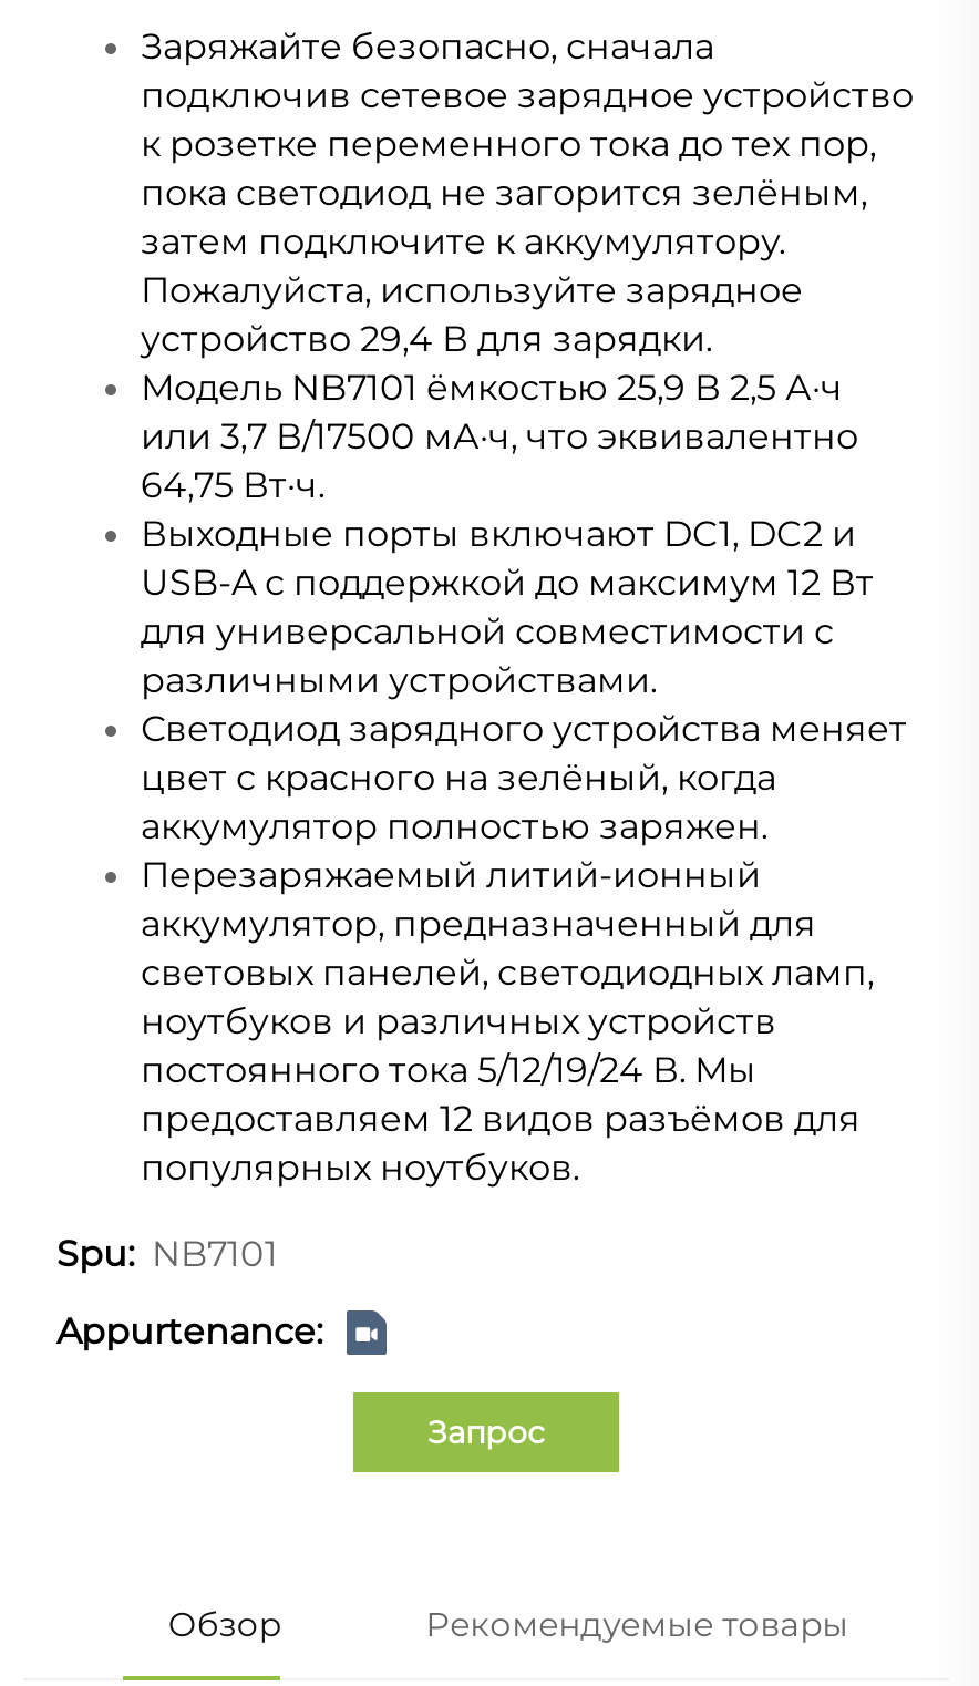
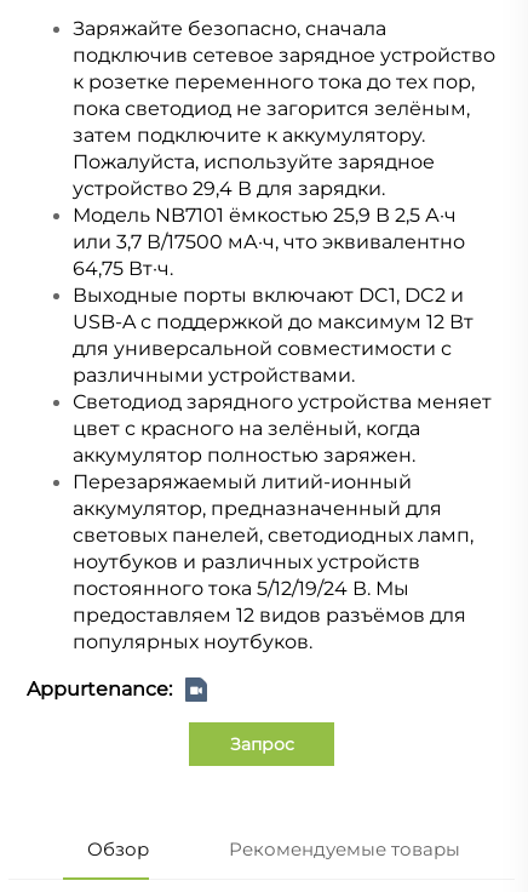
- Spu: NB7101
